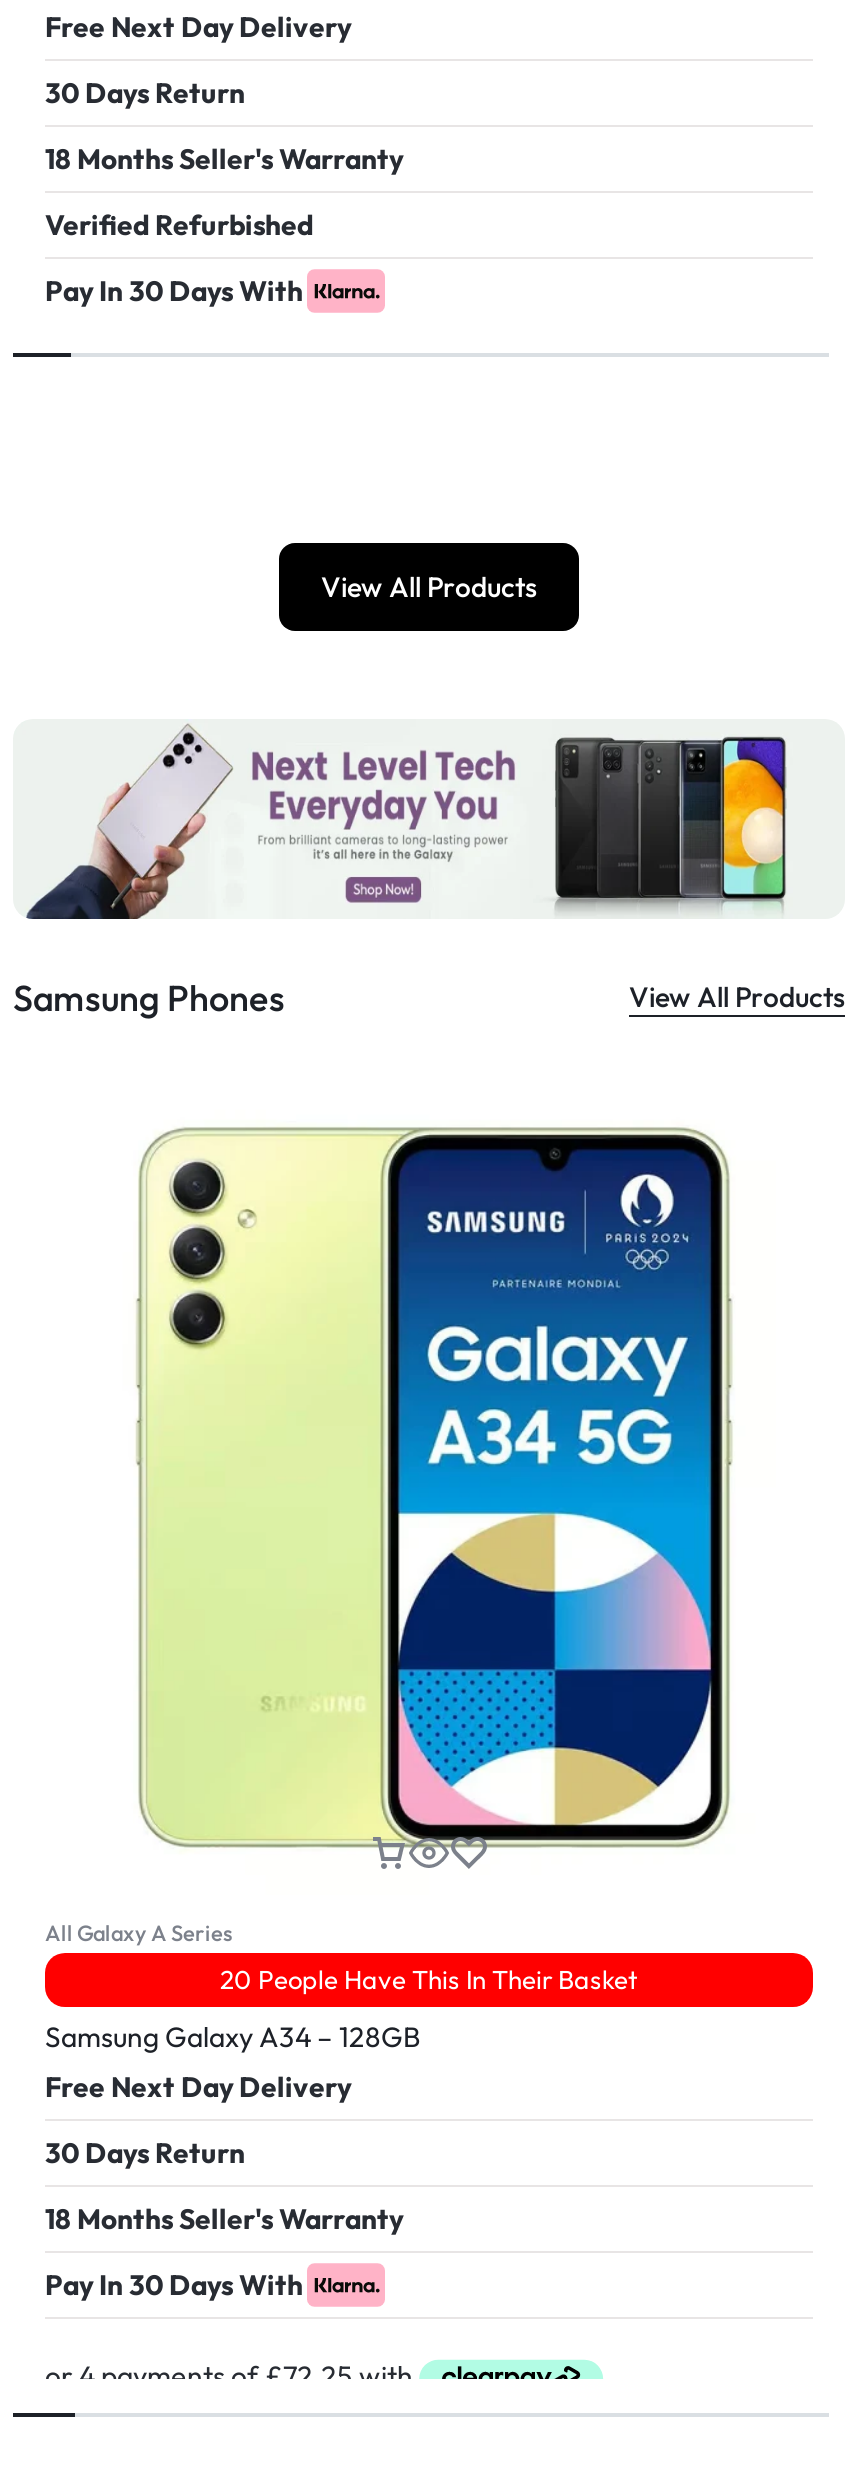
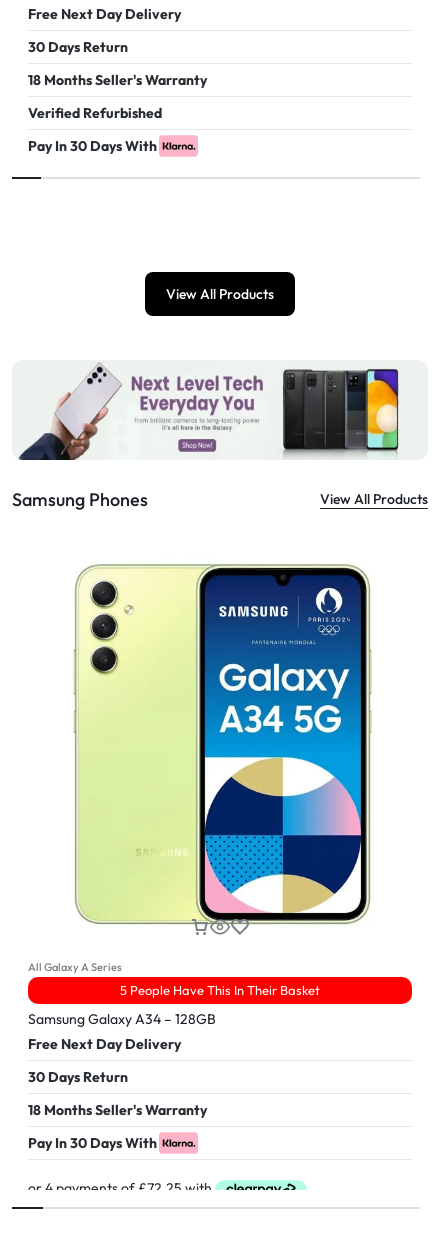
- 20 People Have This In Their Basket
+ 5 People Have This In Their Basket
